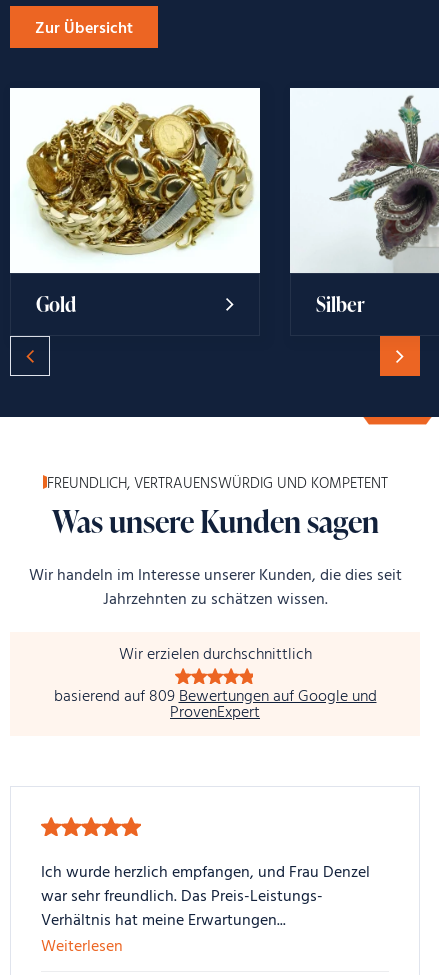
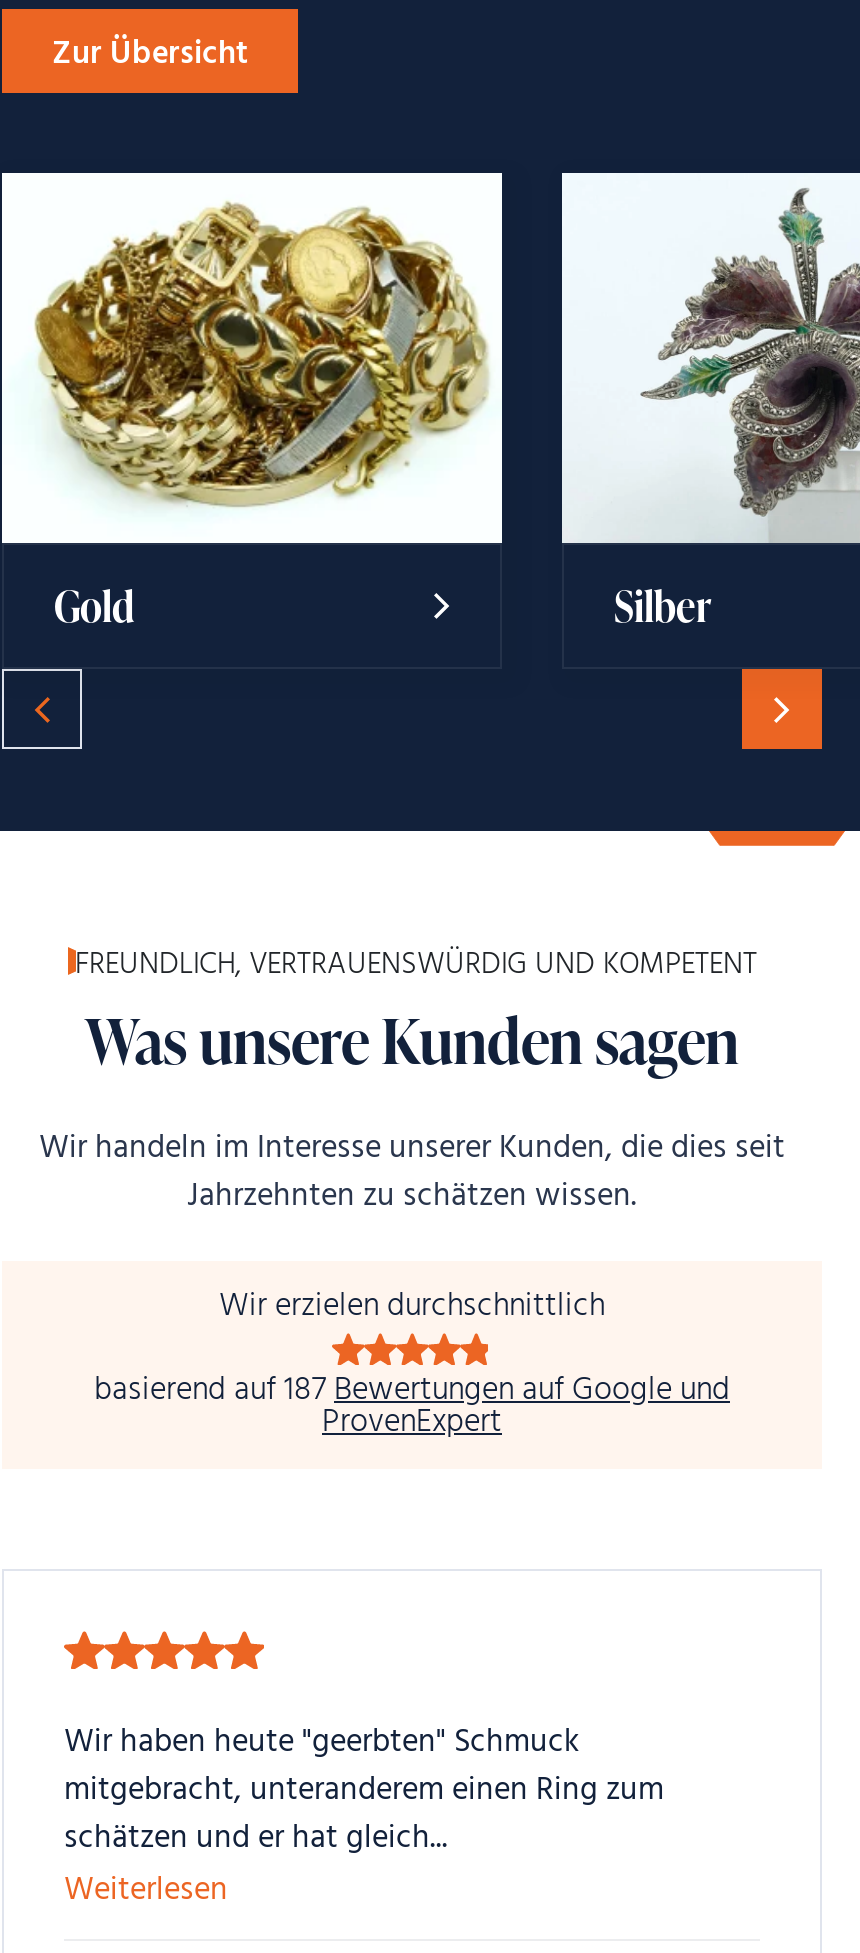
- basierend auf 809Bewertungen auf Google und
+ basierend auf 187Bewertungen auf Google und

- Ich wurde herzlich empfangen, und Frau Denzel
- war sehr freundlich. Das Preis-Leistungs-
- Verhältnis hat meine Erwartungen...
+ Wir haben heute "geerbten" Schmuck
+ mitgebracht, unteranderem einen Ring zum
+ schätzen und er hat gleich...
